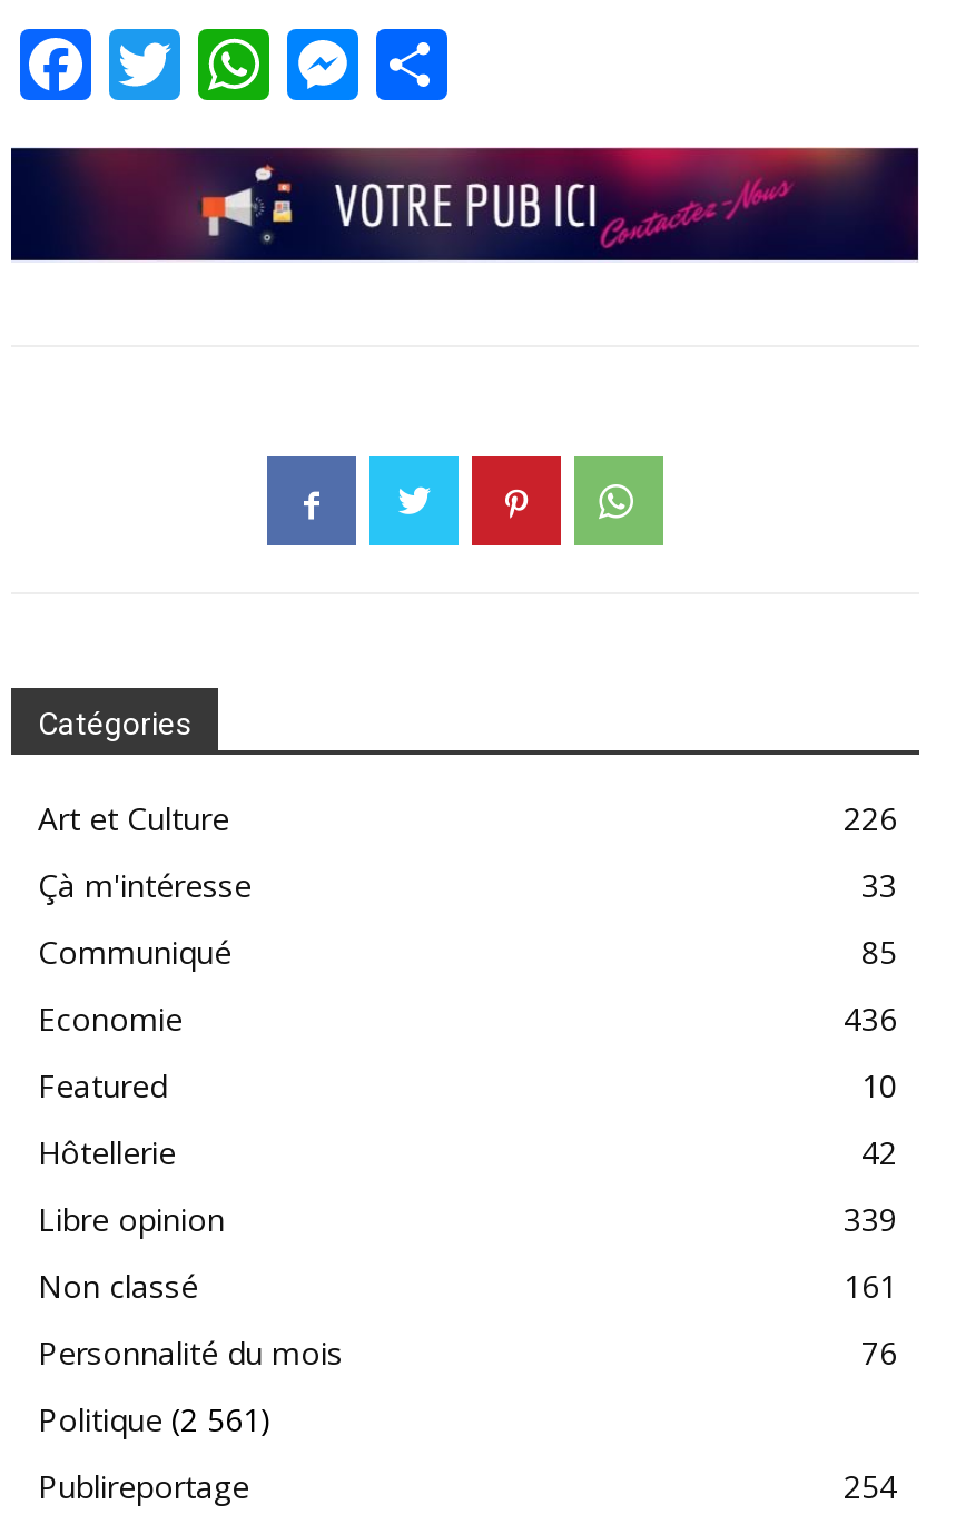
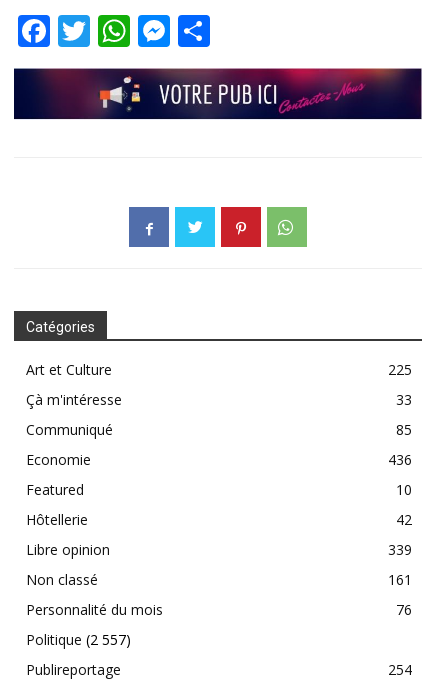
- 226
+ 225

- Politique (2 561)
+ Politique (2 557)
